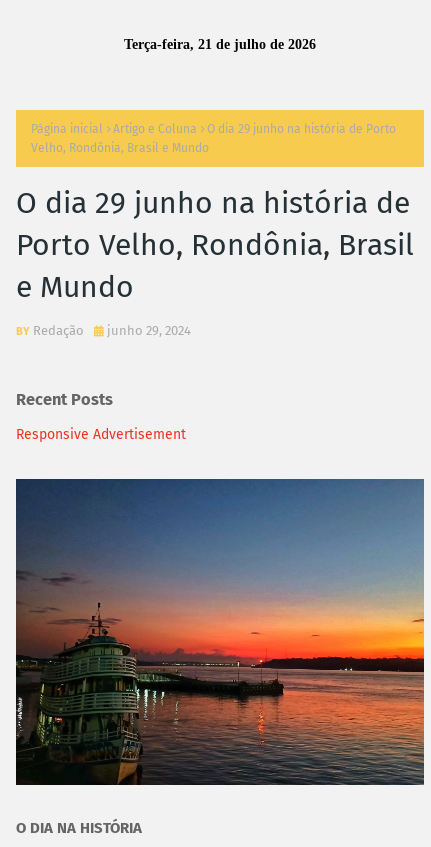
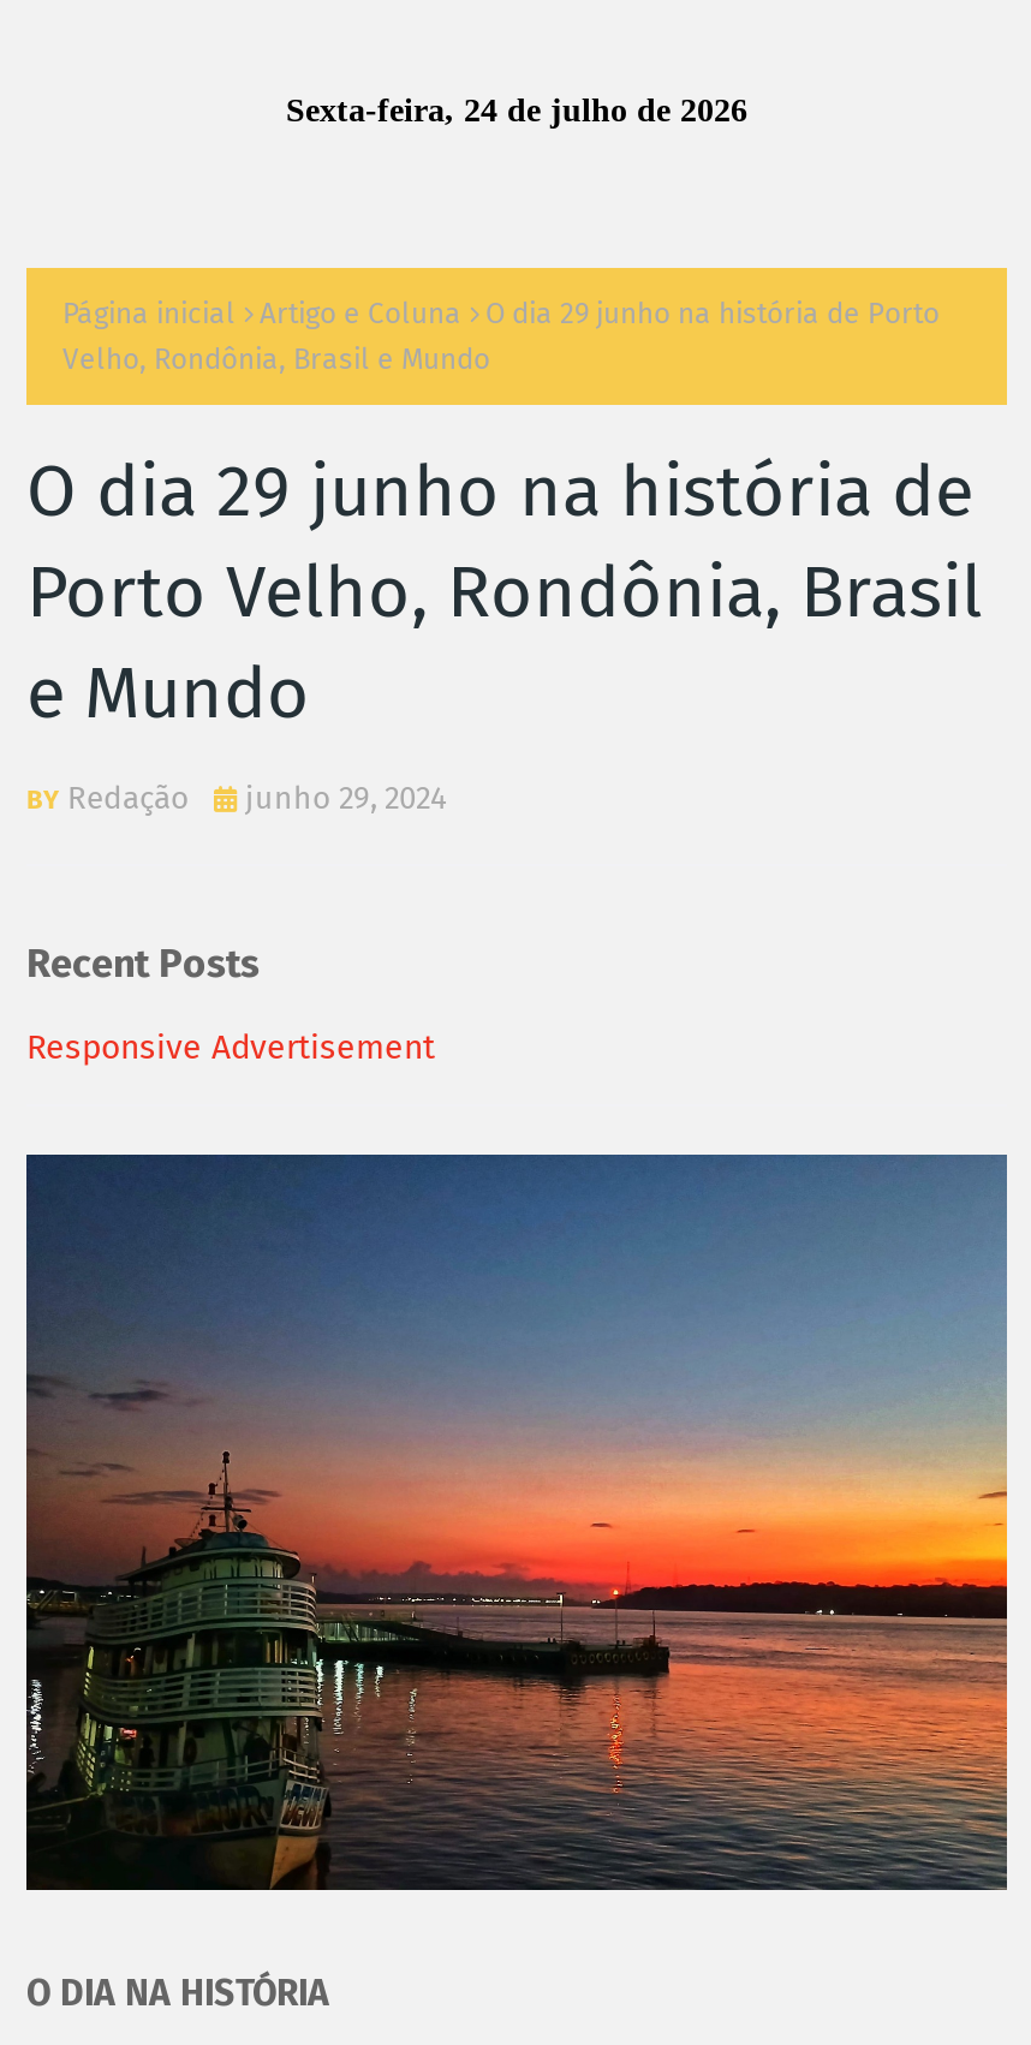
- Terça-feira, 21 de julho de 2026
+ Sexta-feira, 24 de julho de 2026
